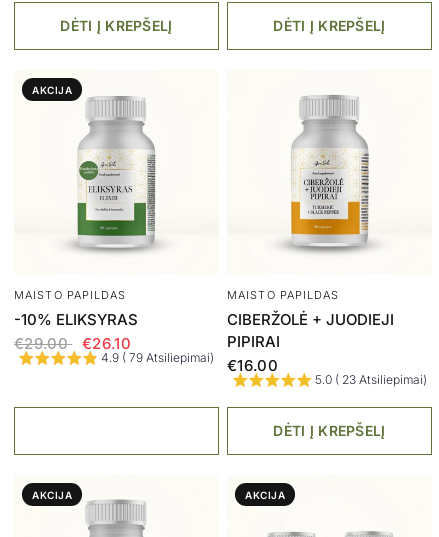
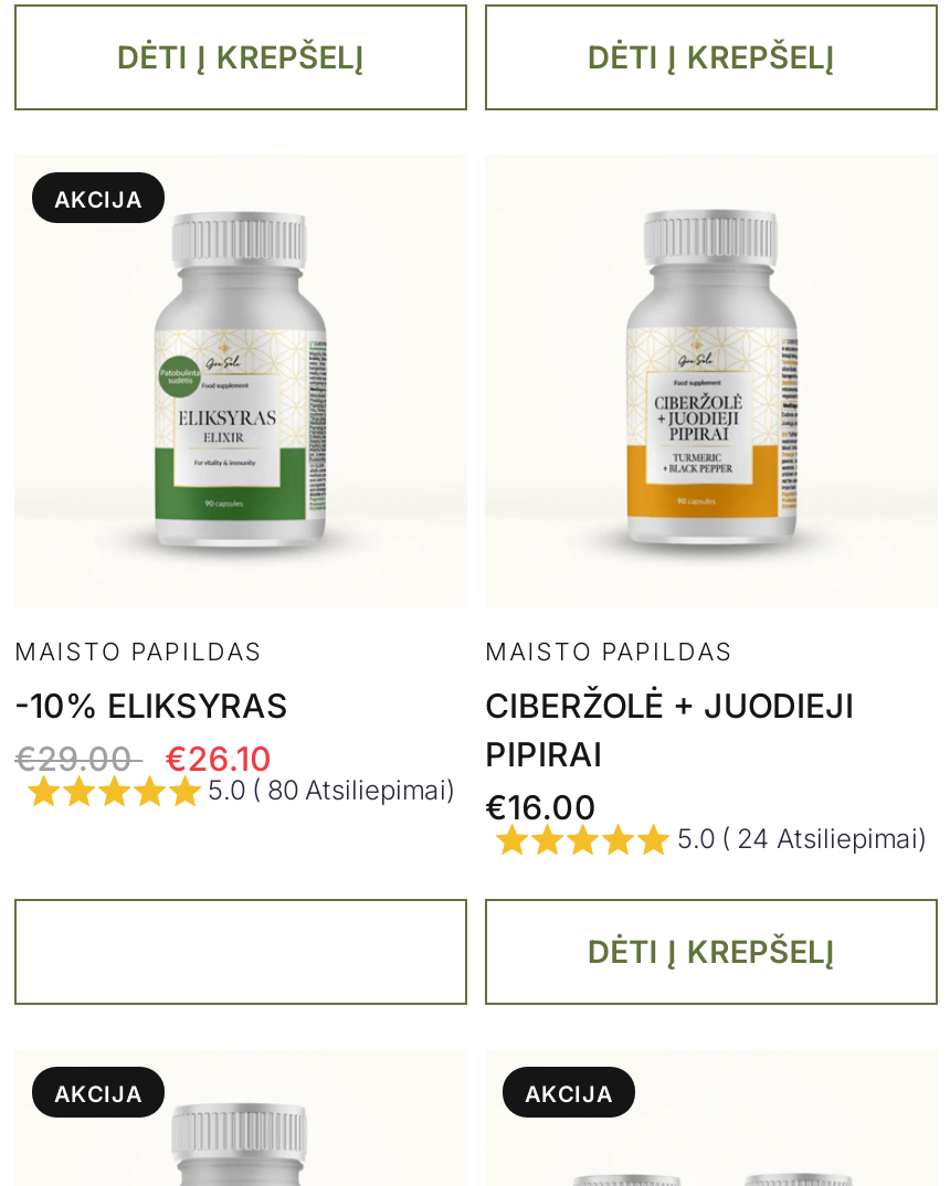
- 4.9 ( 79 Atsiliepimai)
+ 5.0 ( 80 Atsiliepimai)

- 5.0 ( 23 Atsiliepimai)
+ 5.0 ( 24 Atsiliepimai)
